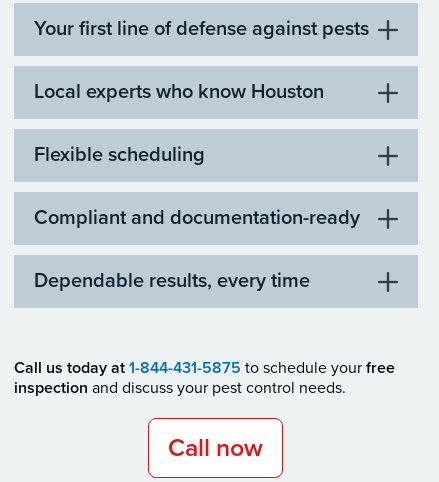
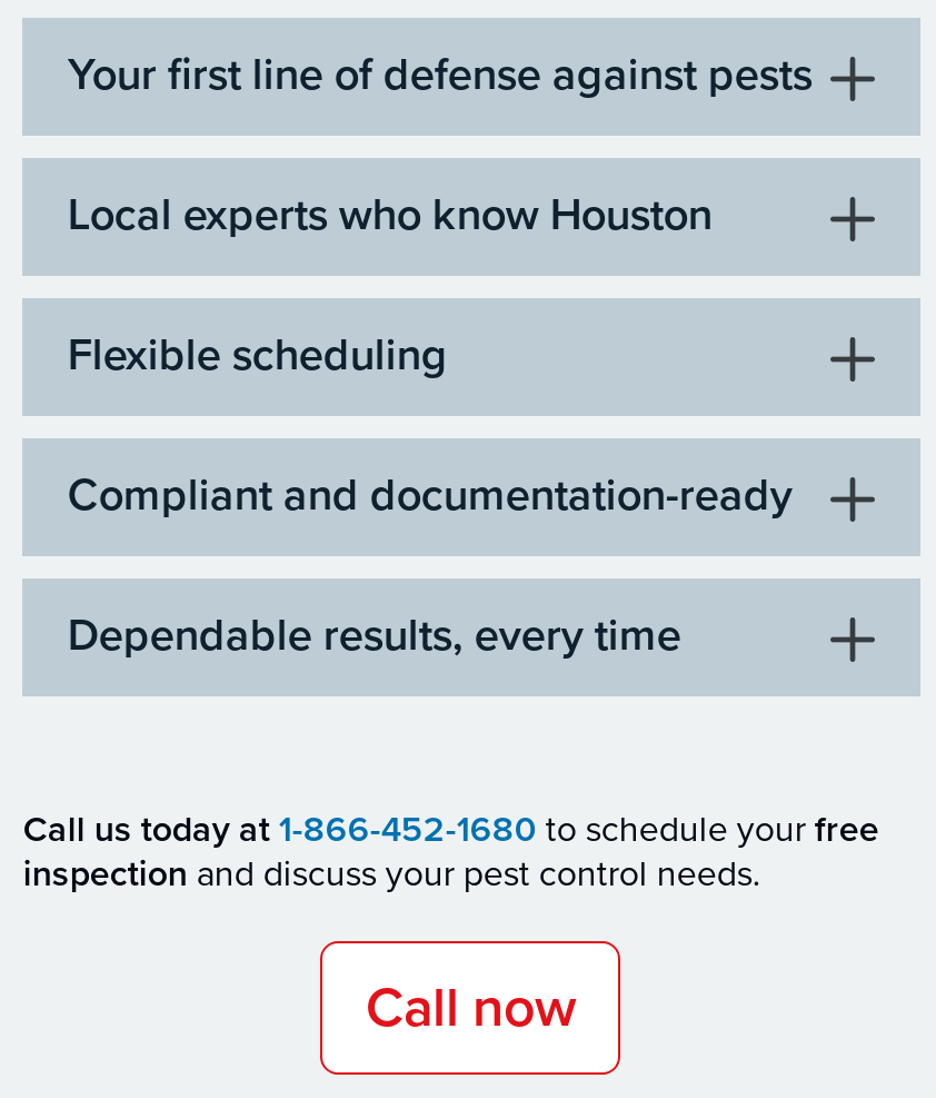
- Call us today at 1-844-431-5875 to schedule your free
+ Call us today at 1-866-452-1680 to schedule your free
